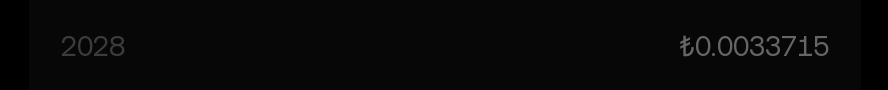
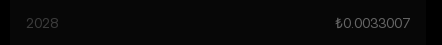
- ₺0.0033715
+ ₺0.0033007
